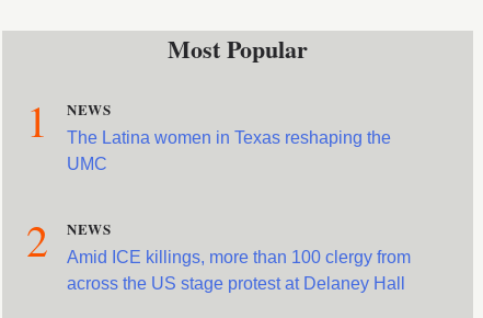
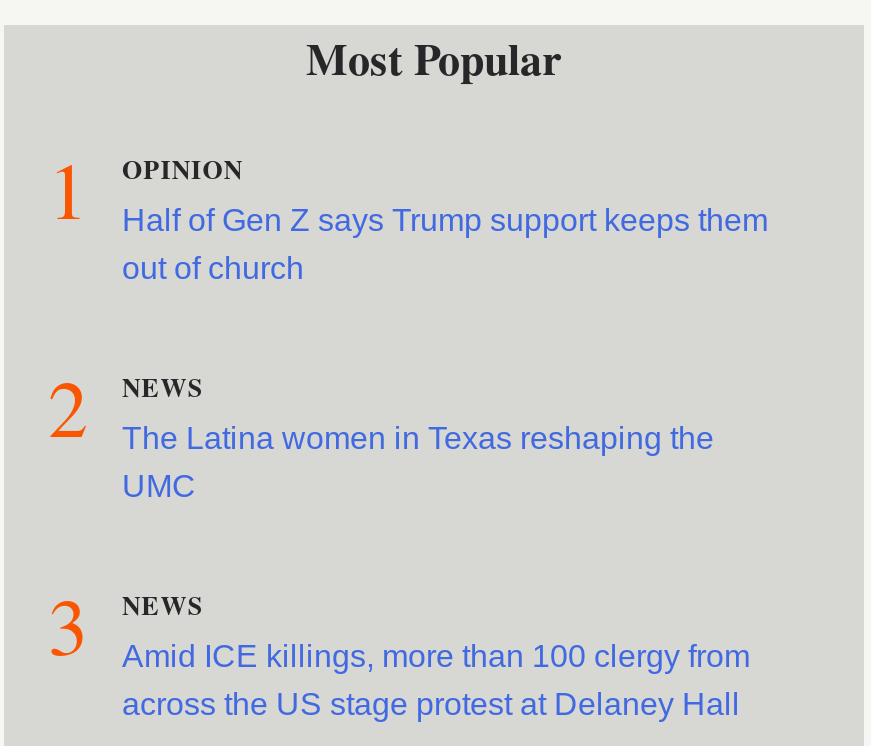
+ OPINION
+ Half of Gen Z says Trump support keeps them
+ out of church
+ 2

- 2 NEWS Amid ICE killings, more than 100 clergy from
+ 3 NEWS Amid ICE killings, more than 100 clergy from
